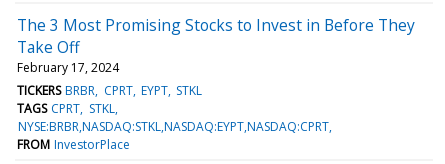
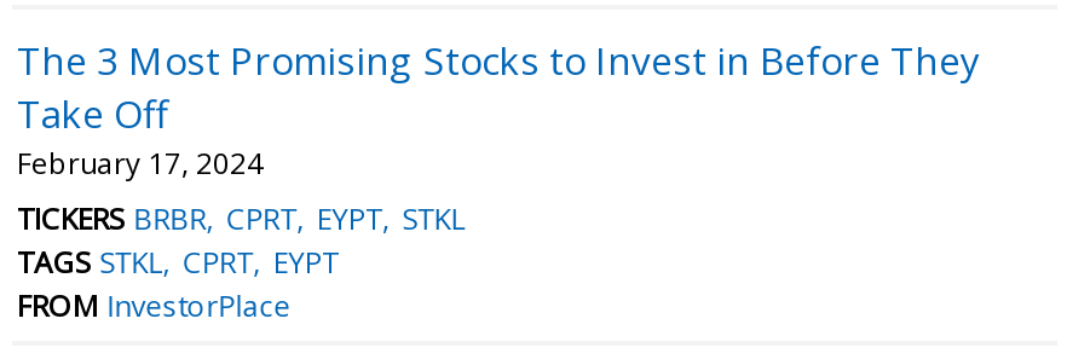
- TAGS CPRT STKL
- NYSE:BRBR,NASDAQ:STKL,NASDAQ:EYPT,NASDAQ:CPRT,
+ TAGS STKL CPRT EYPT
